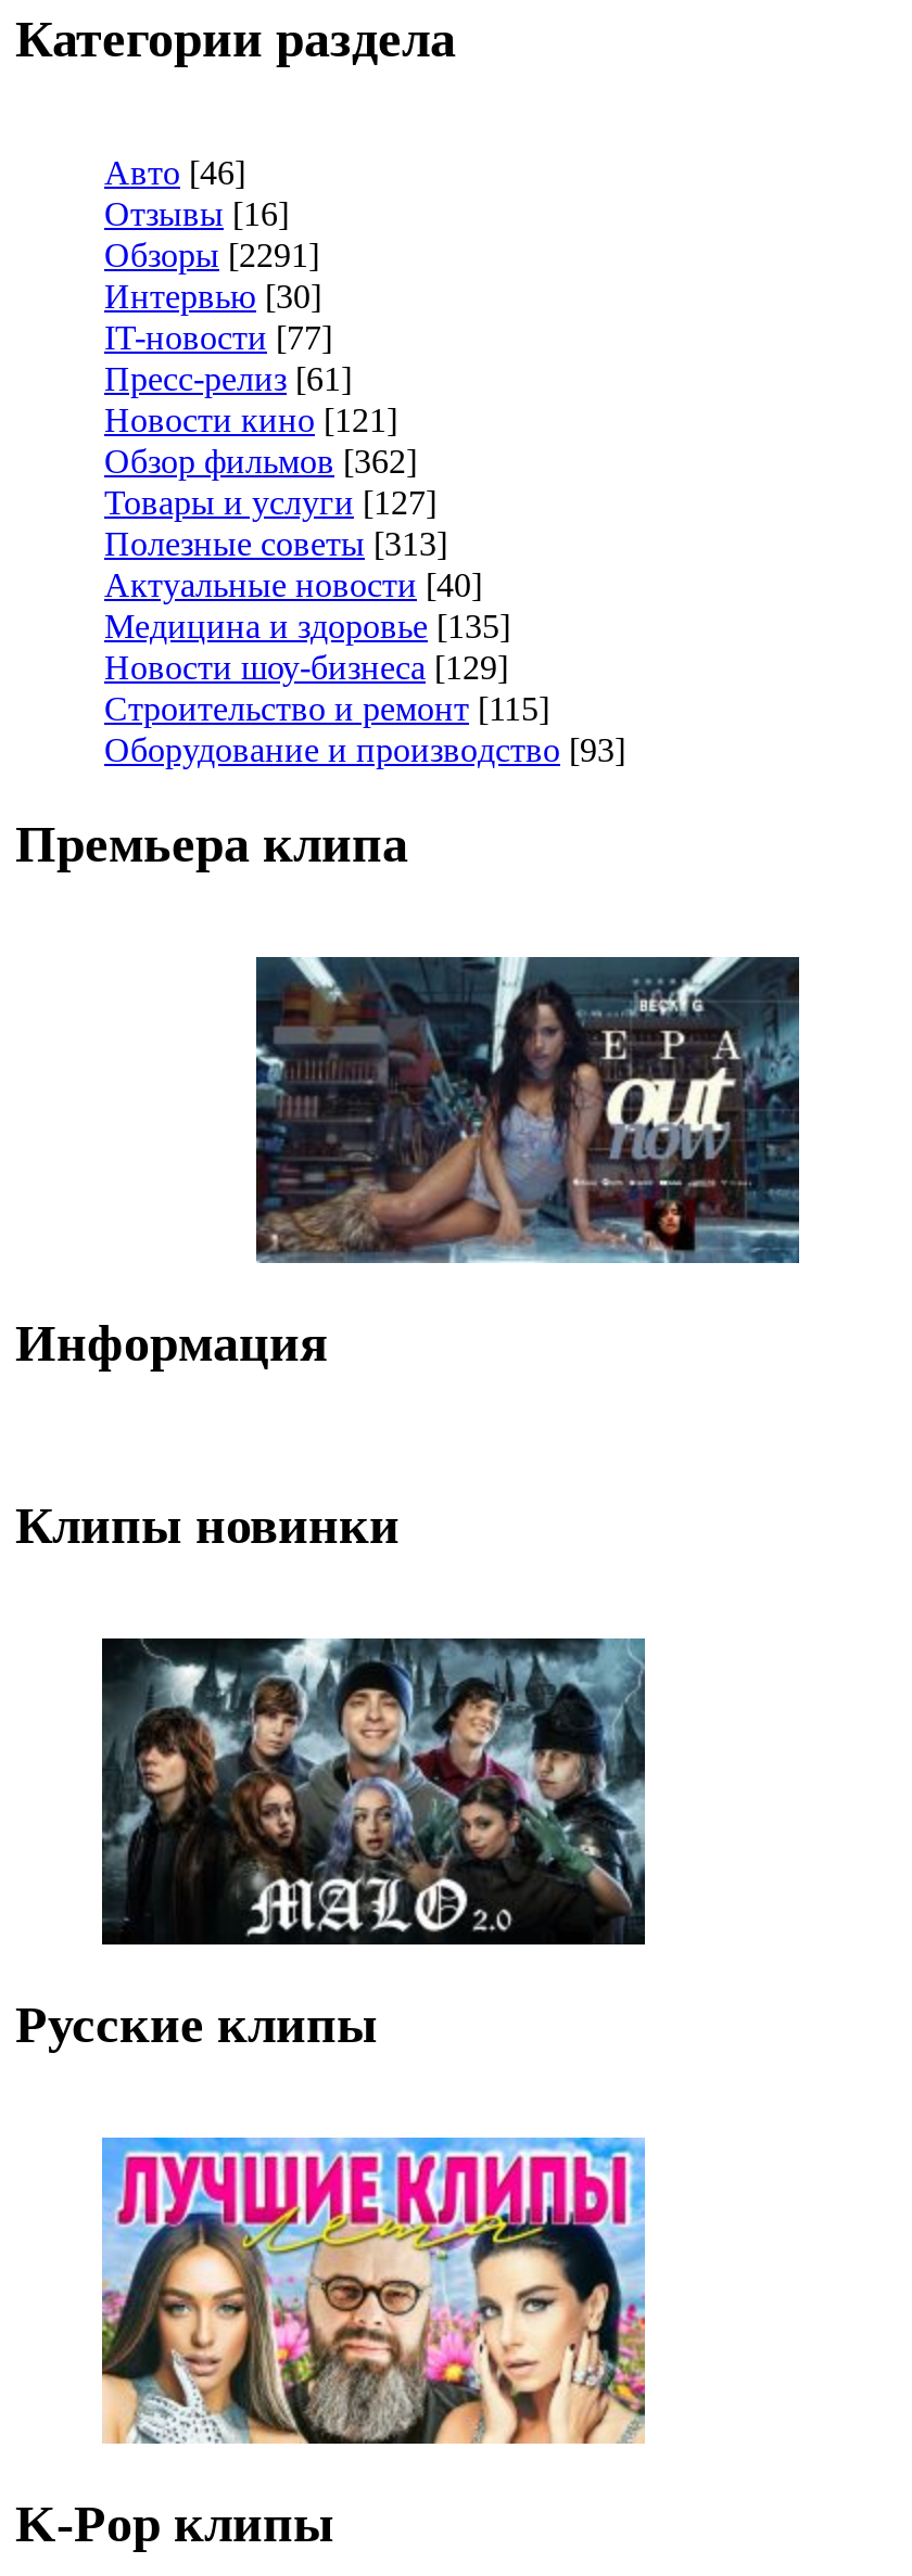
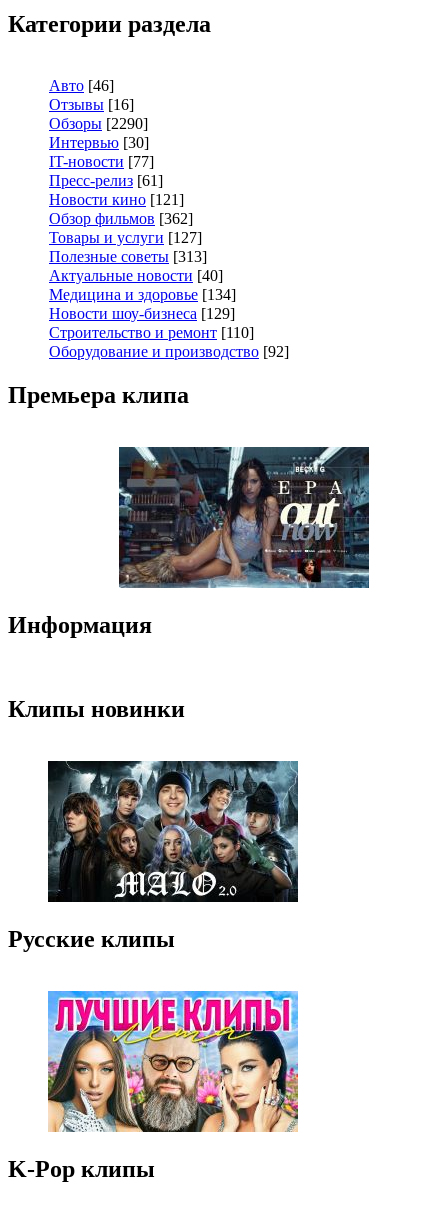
- Обзоры [2291]
+ Обзоры [2290]

- Медицина и здоровье [135]
+ Медицина и здоровье [134]

- Строительство и ремонт [115]
+ Строительство и ремонт [110]

- Оборудование и производство [93]
+ Оборудование и производство [92]
